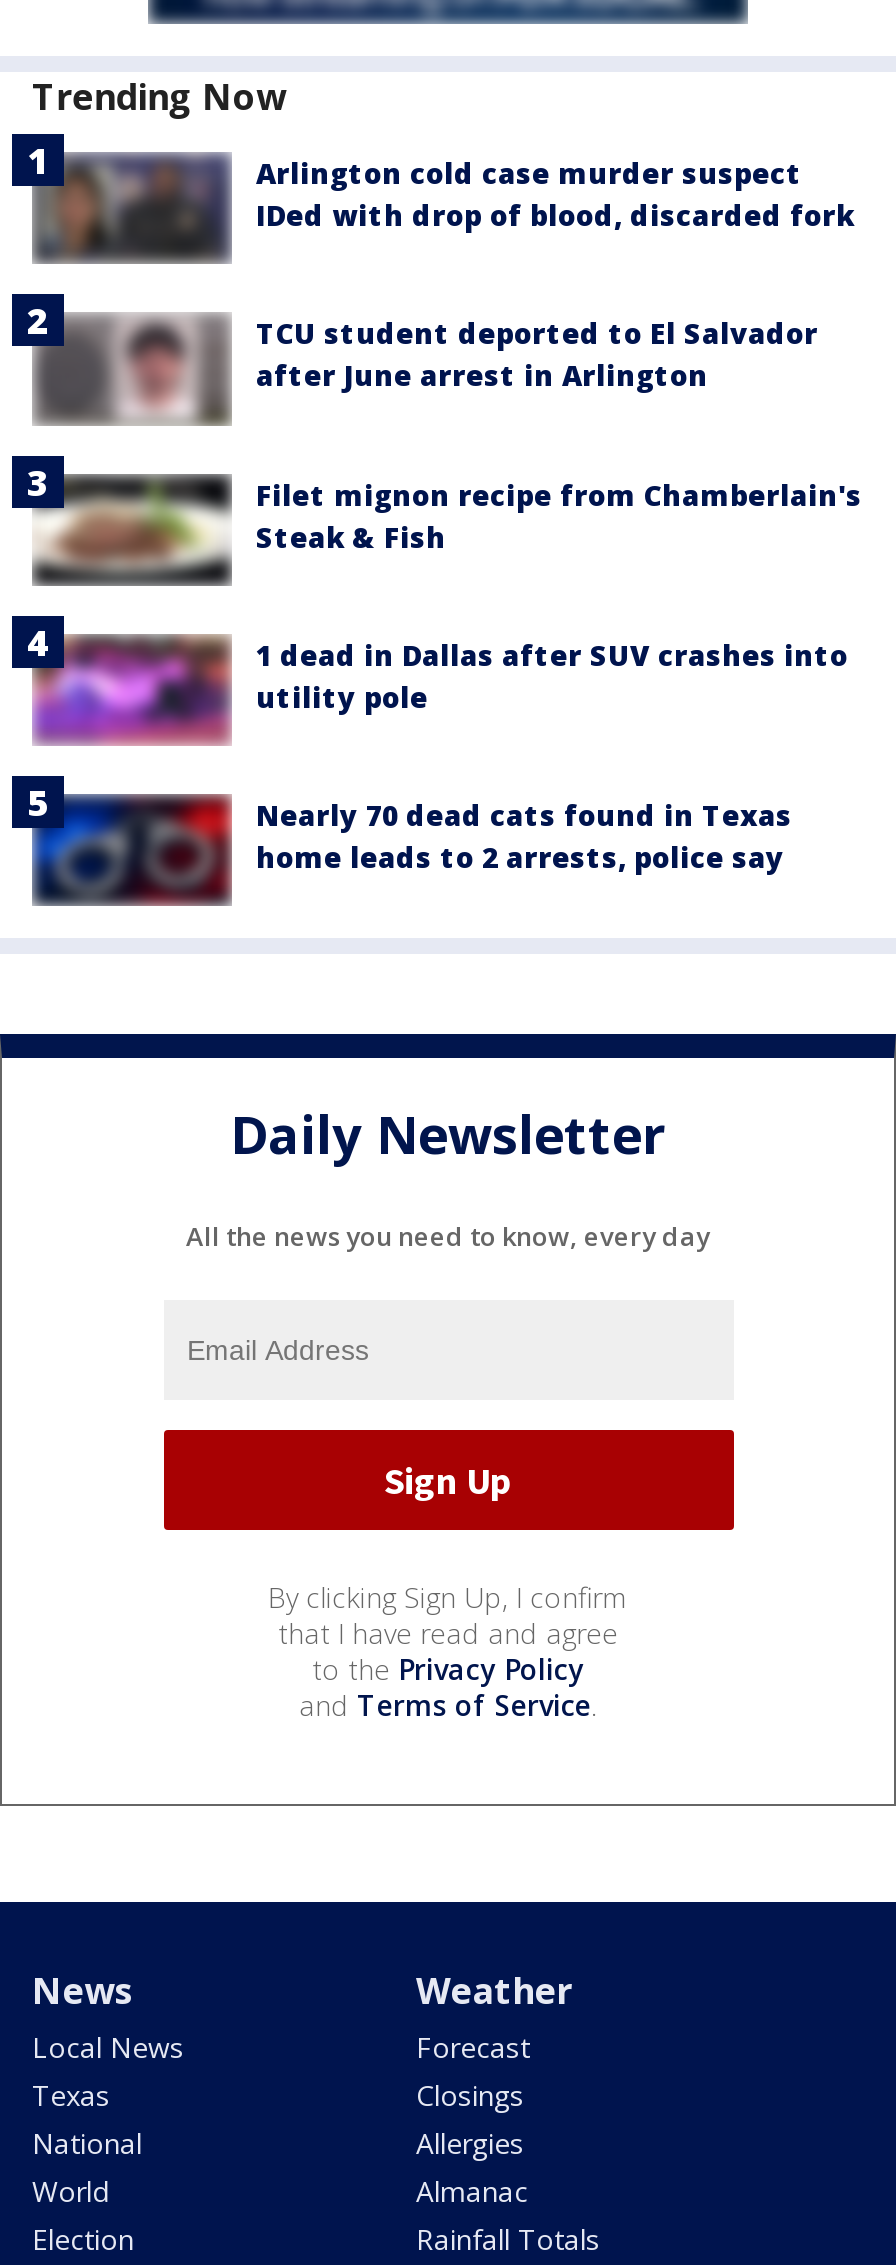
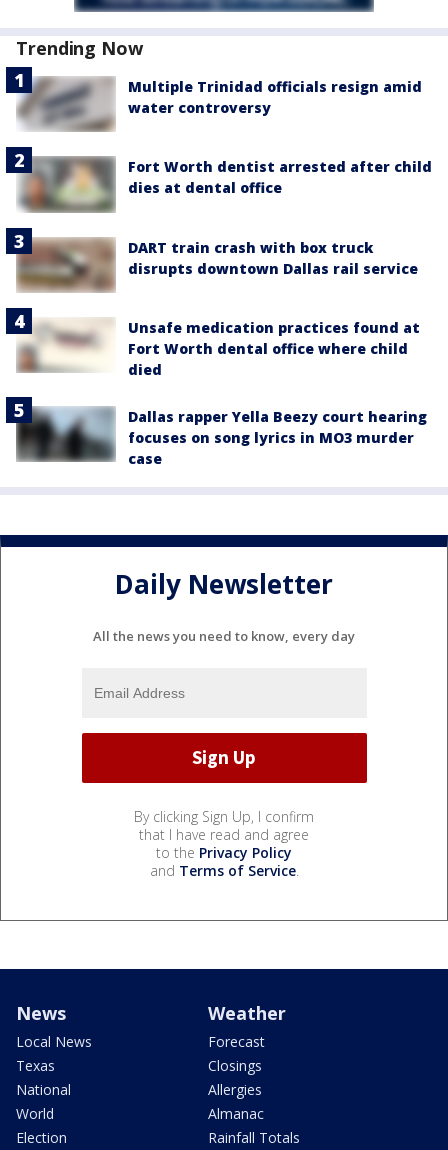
- [image]
- Arlington cold case murder suspect
- IDed with drop of blood, discarded fork
+ [image]
+ Multiple Trinidad officials resign amid
+ water controversy

- [image]
- TCU student deported to El Salvador
- after June arrest in Arlington
+ [image]
+ Fort Worth dentist arrested after child
+ dies at dental office

- [image]
- Filet mignon recipe from Chamberlain's
- Steak & Fish
+ [image]
+ DART train crash with box truck
+ disrupts downtown Dallas rail service

- [image]
- 1 dead in Dallas after SUV crashes into
- utility pole
+ [image]
+ Unsafe medication practices found at
+ Fort Worth dental office where child
+ died

- [image]
- Nearly 70 dead cats found in Texas
- home leads to 2 arrests, police say
+ [image]
+ Dallas rapper Yella Beezy court hearing
+ focuses on song lyrics in MO3 murder
+ case
